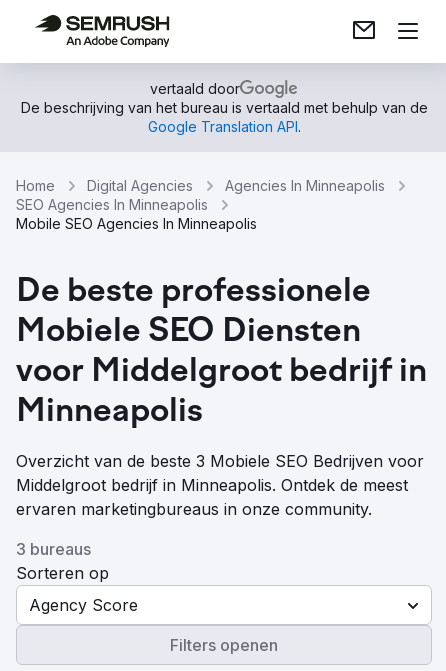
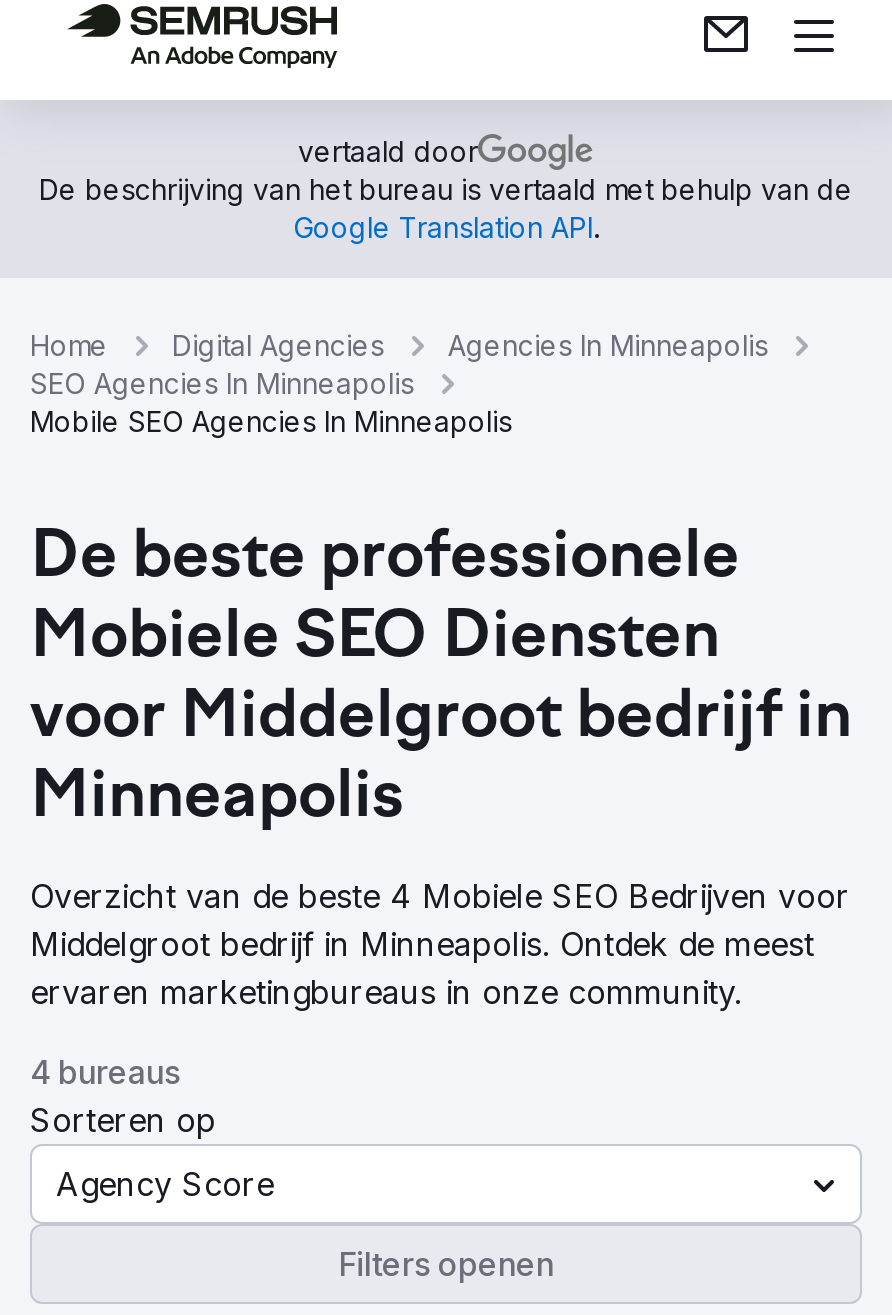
- Overzicht van de beste 3 Mobiele SEO Bedrijven voor
+ Overzicht van de beste 4 Mobiele SEO Bedrijven voor

- 3 bureaus
+ 4 bureaus
